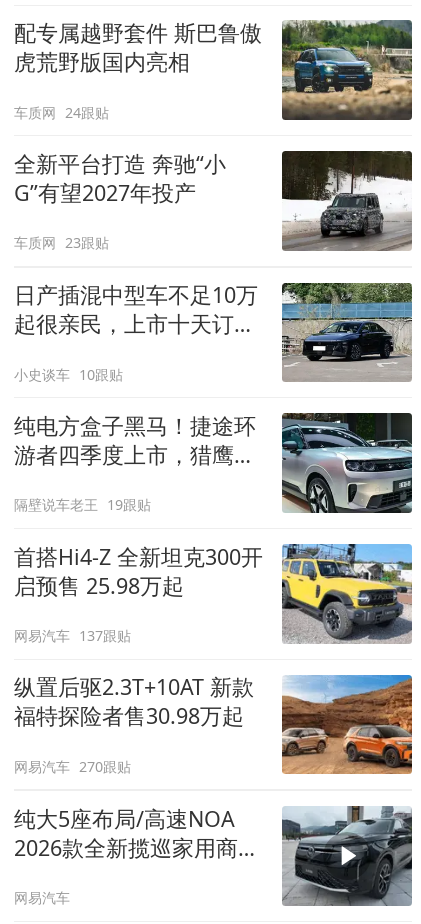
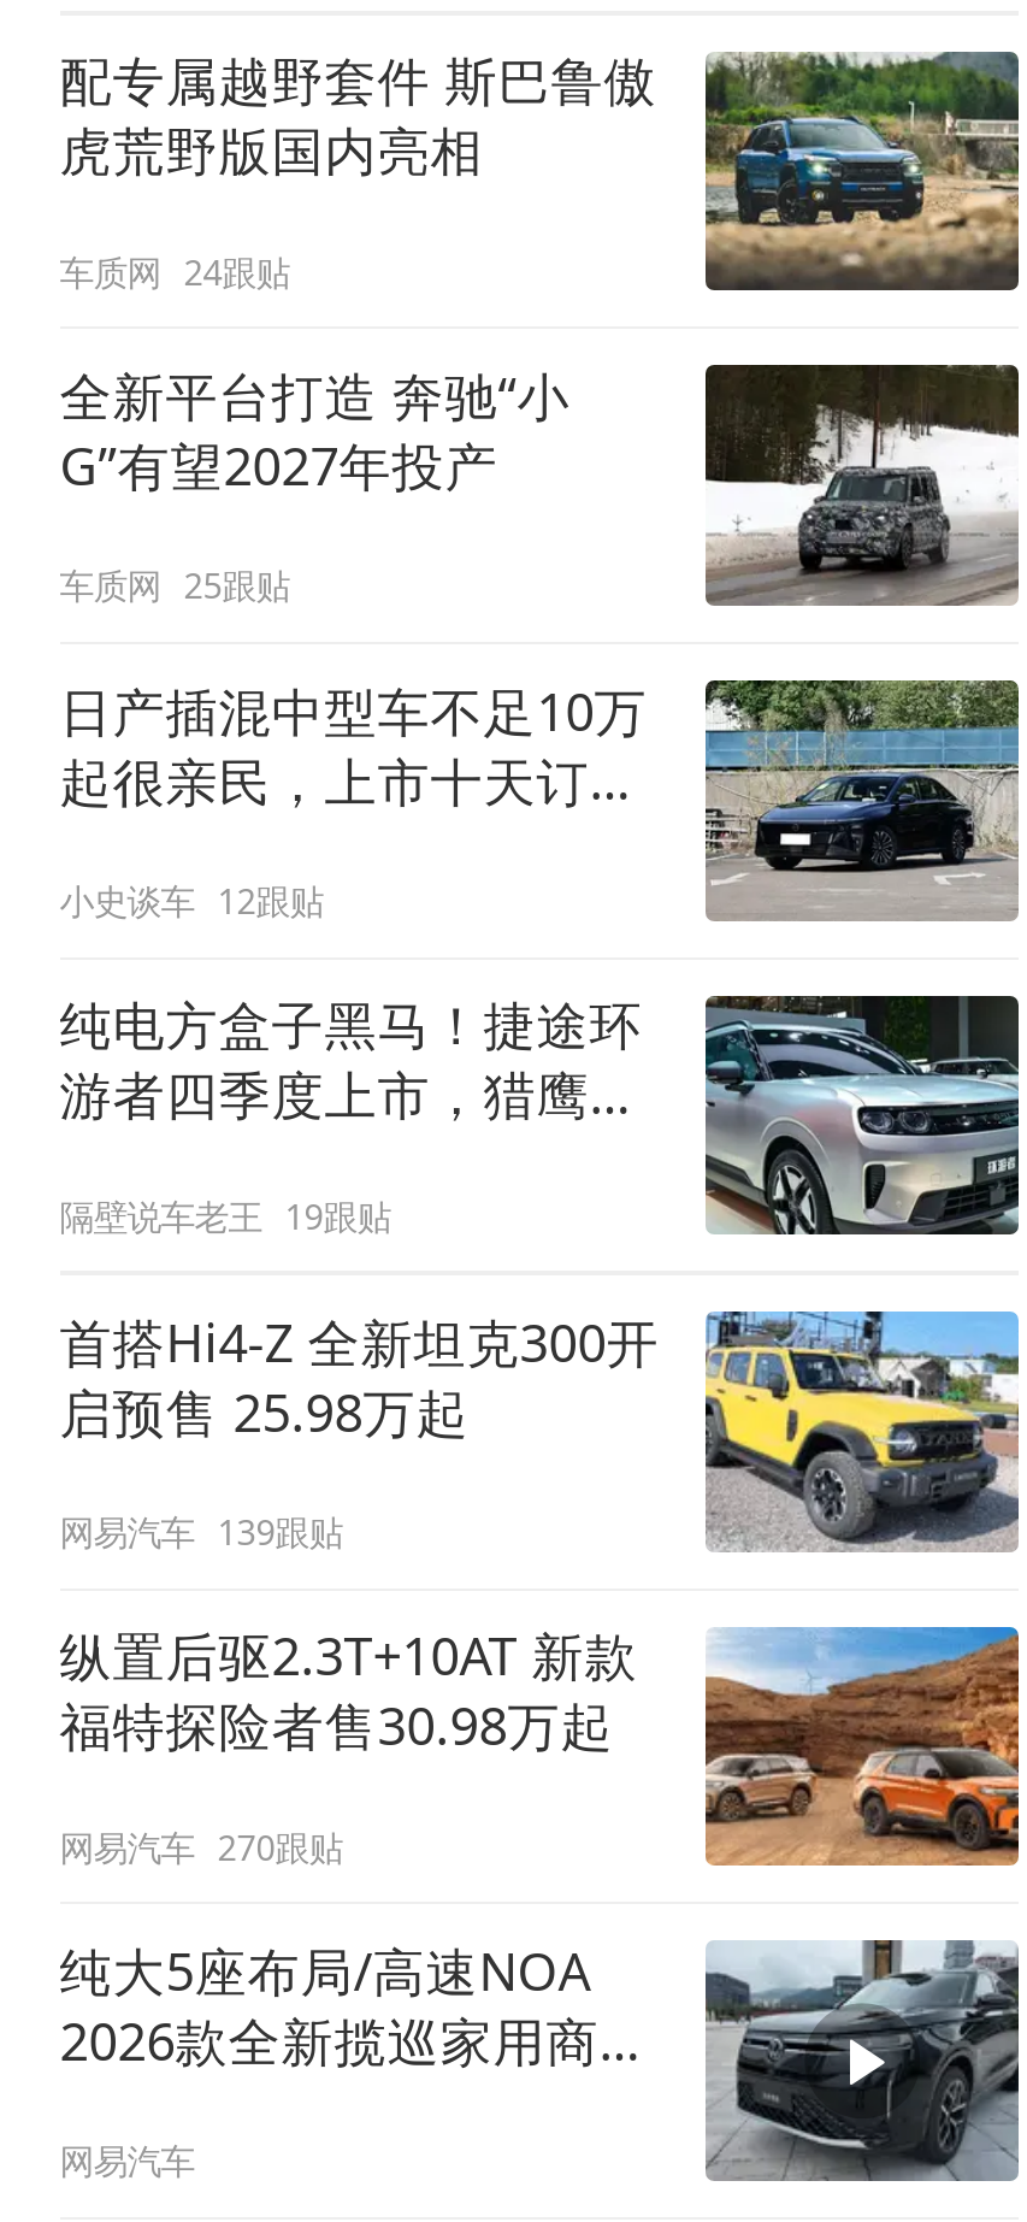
- 车质网 23跟贴
+ 车质网 25跟贴

- 小史谈车 10跟贴
+ 小史谈车 12跟贴

- 网易汽车 137跟贴
+ 网易汽车 139跟贴
